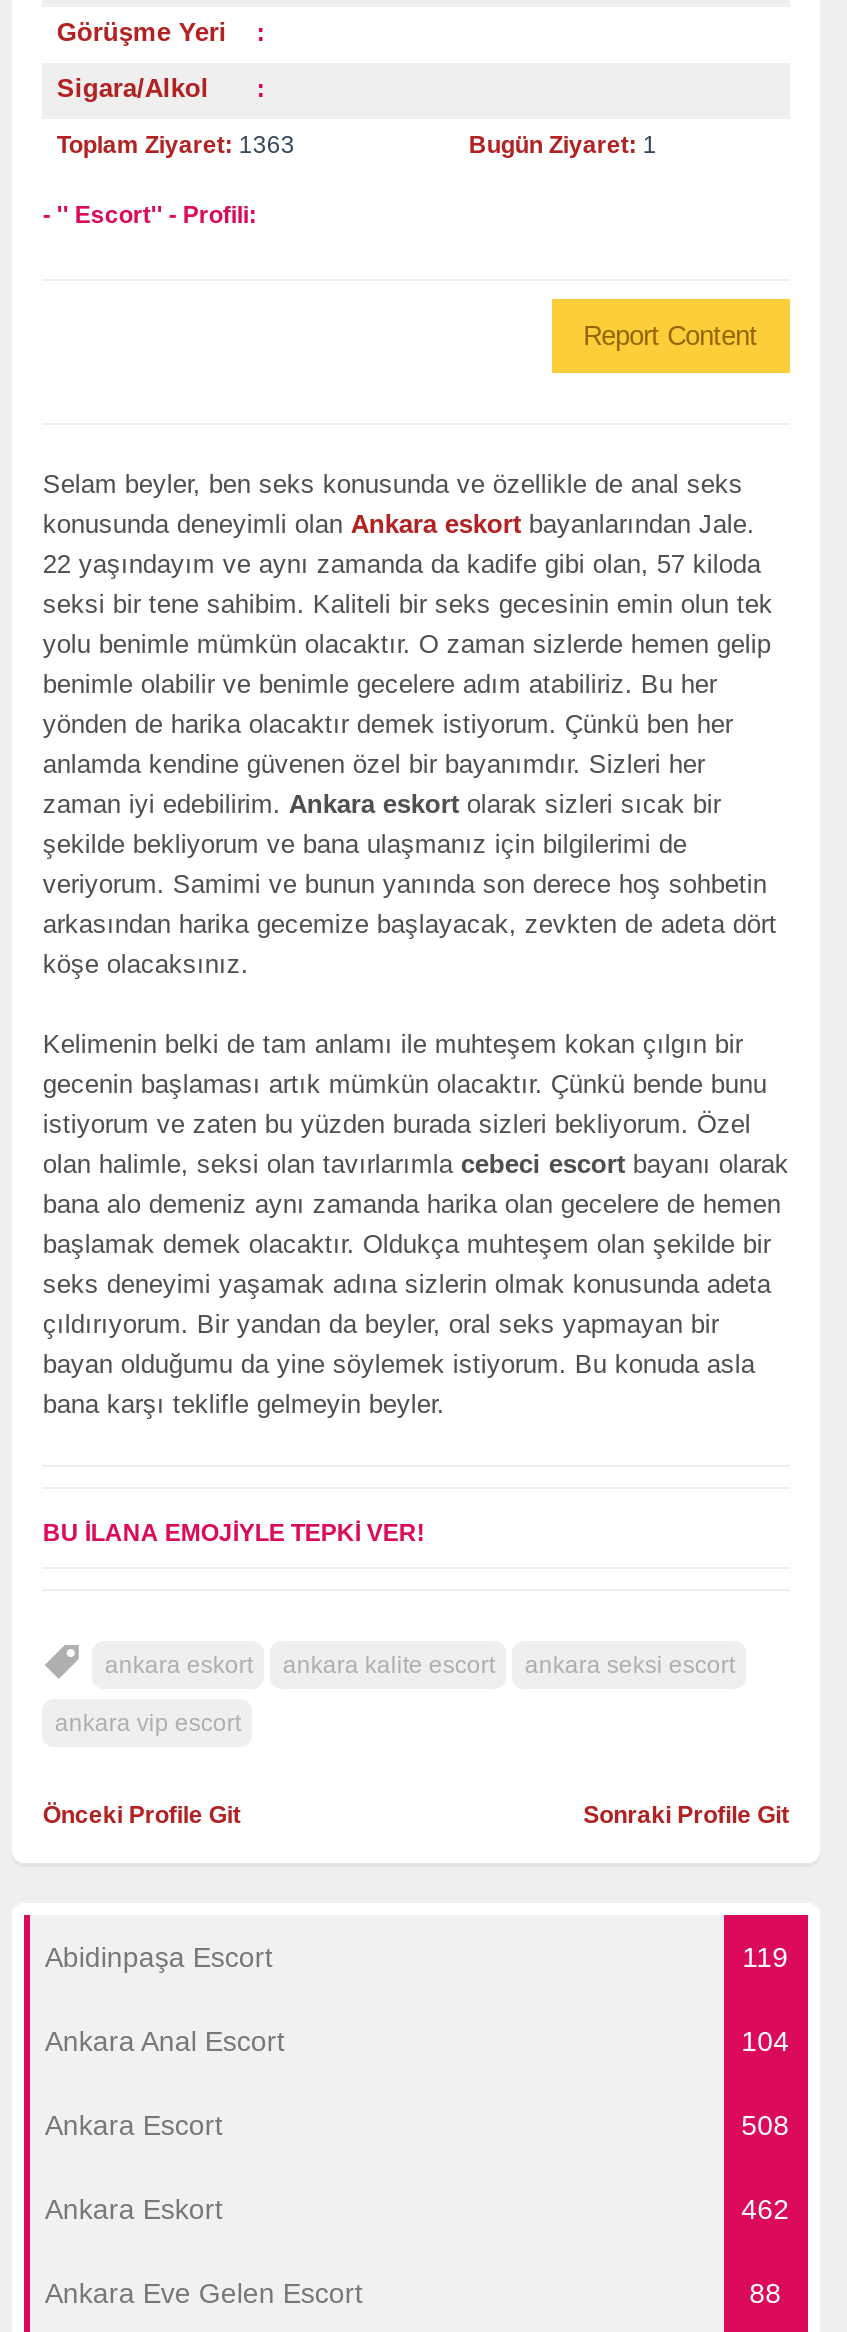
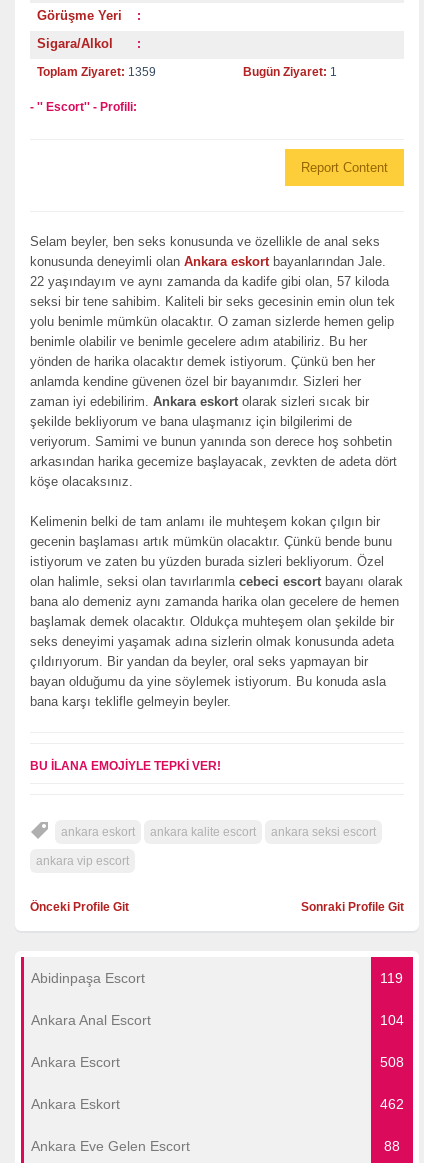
- Toplam Ziyaret: 1363
+ Toplam Ziyaret: 1359
